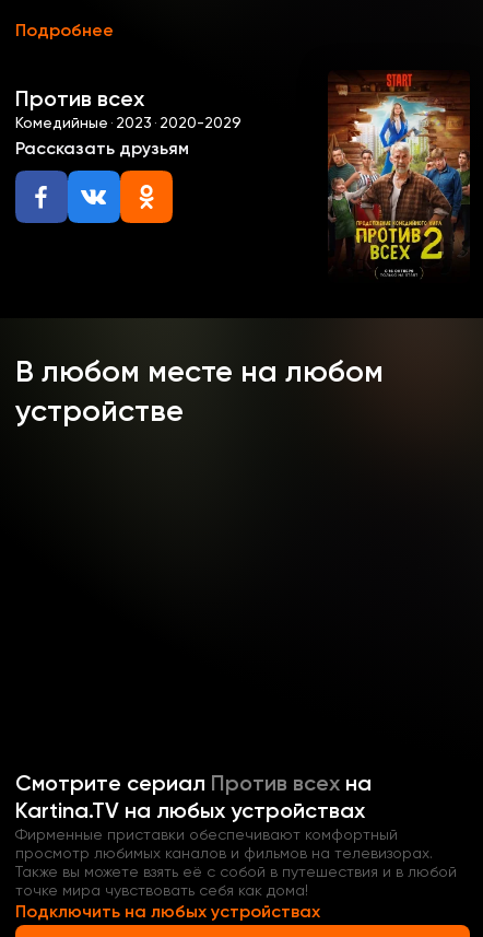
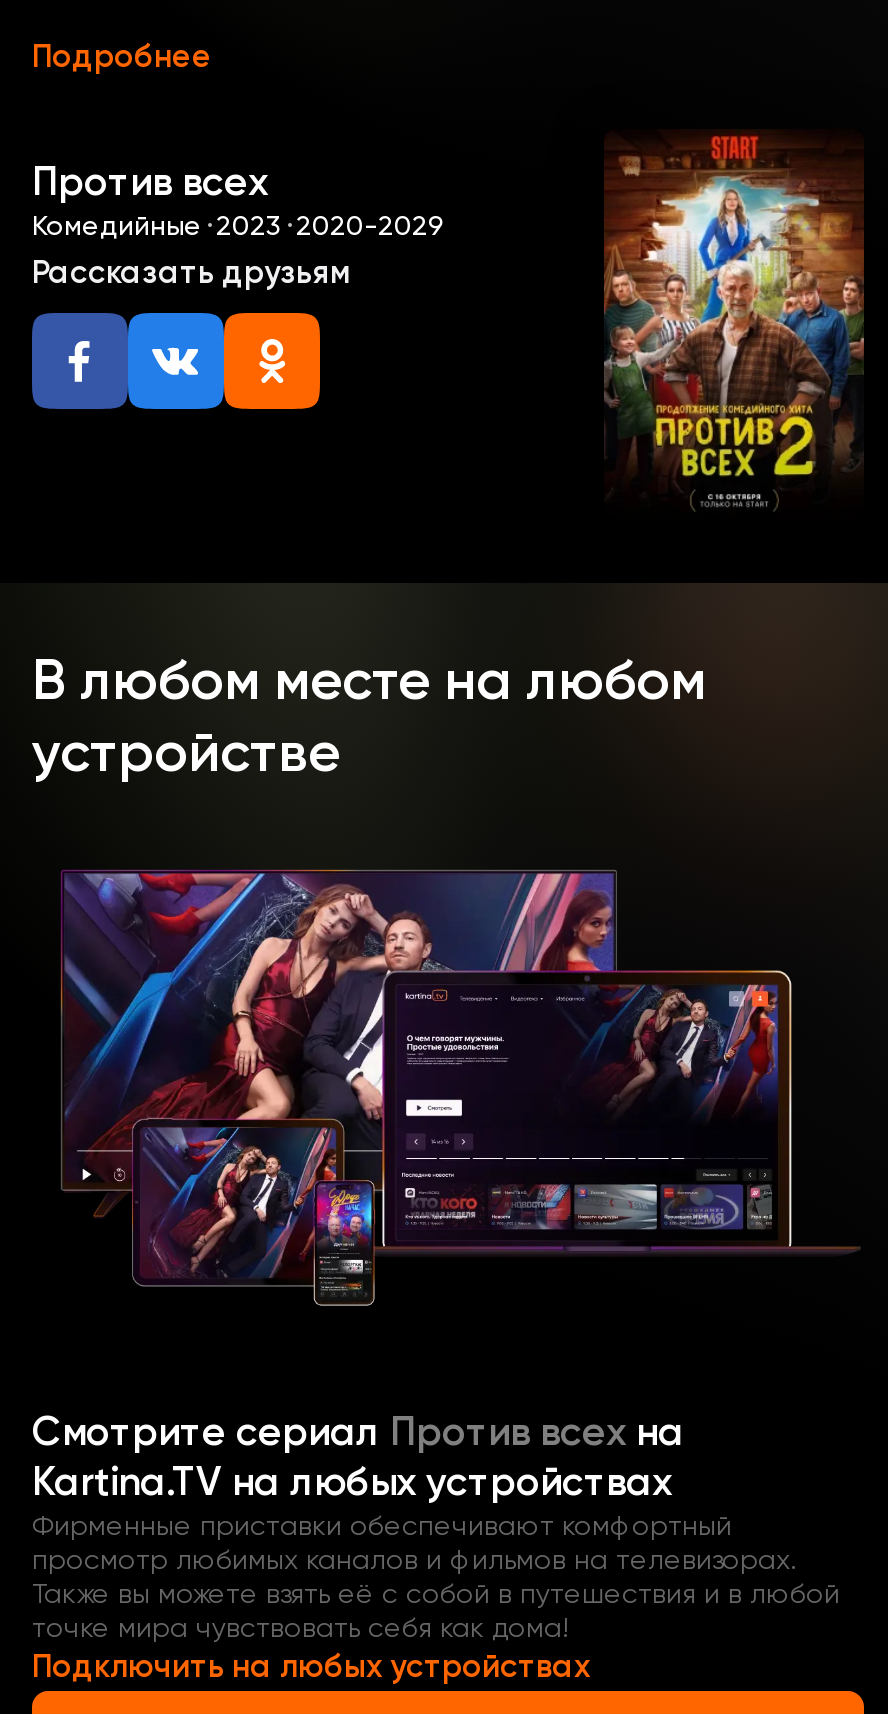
+ [image]
